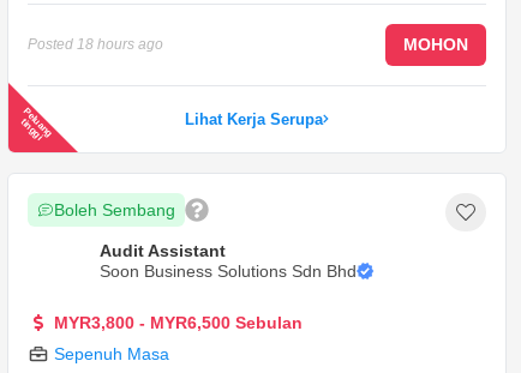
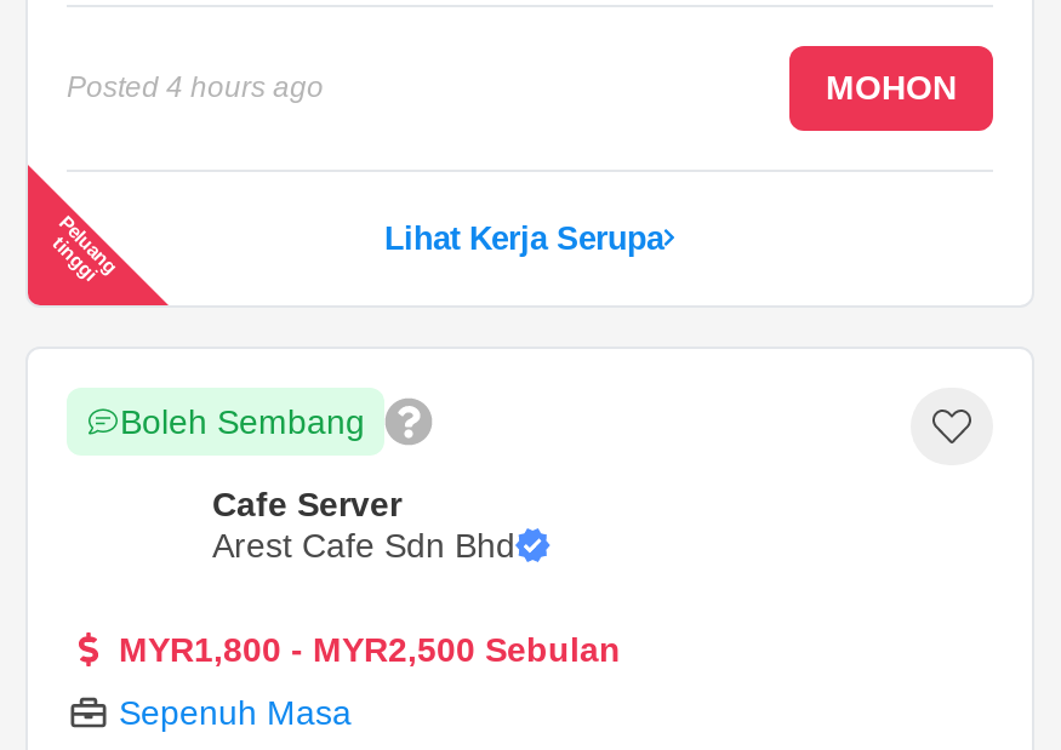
- Posted 18 hours ago
+ Posted 4 hours ago

- Audit Assistant
- Soon Business Solutions Sdn Bhd
+ Cafe Server
+ Arest Cafe Sdn Bhd

- MYR3,800 - MYR6,500 Sebulan
+ MYR1,800 - MYR2,500 Sebulan
